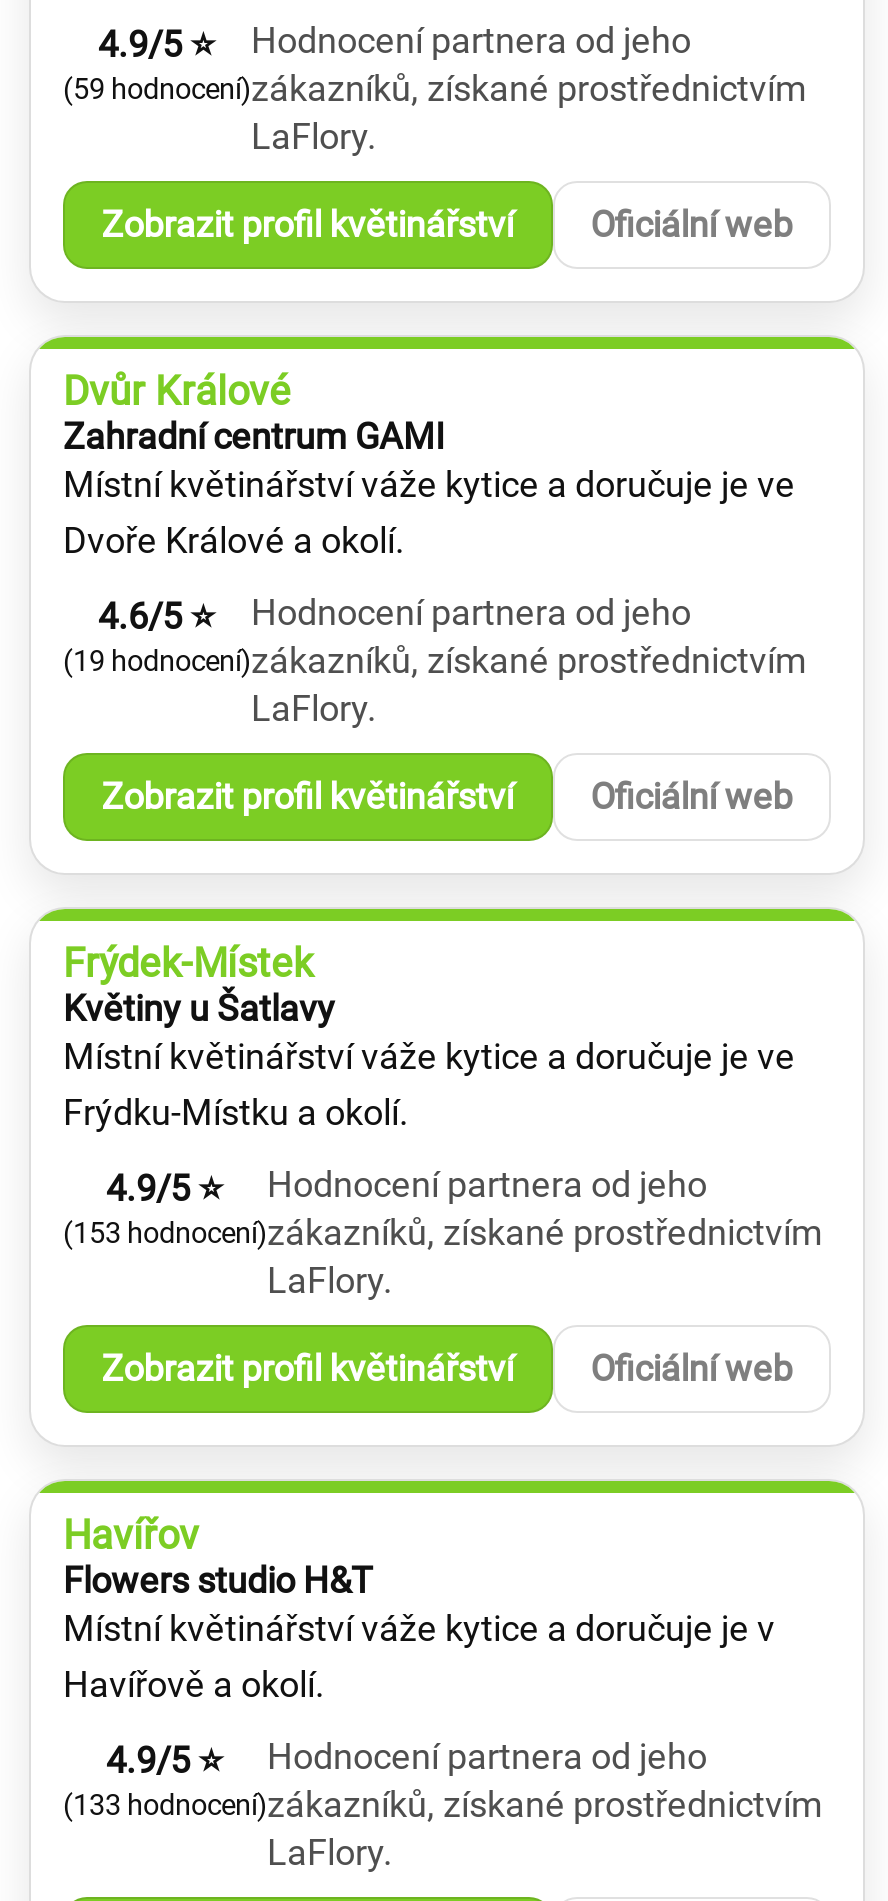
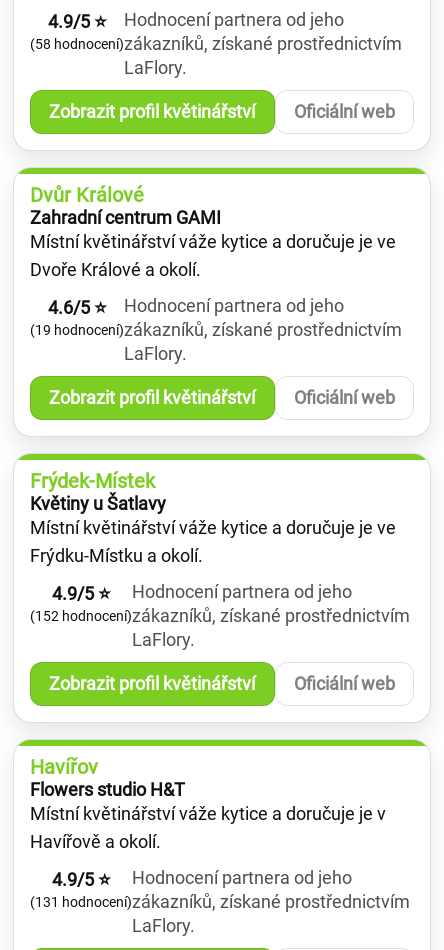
- (59 hodnocení) zákazníků, získané prostřednictvím
+ (58 hodnocení) zákazníků, získané prostřednictvím

- (153 hodnocení) zákazníků, získané prostřednictvím
+ (152 hodnocení) zákazníků, získané prostřednictvím

- (133 hodnocení) zákazníků, získané prostřednictvím
+ (131 hodnocení) zákazníků, získané prostřednictvím
